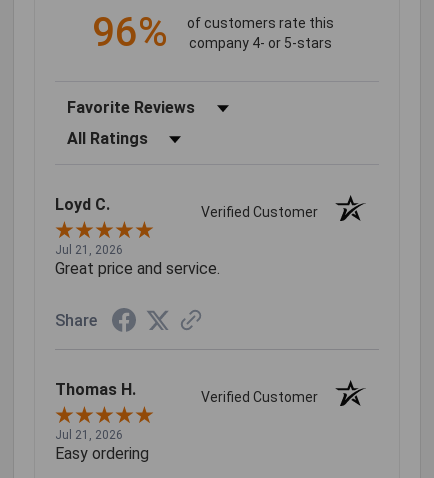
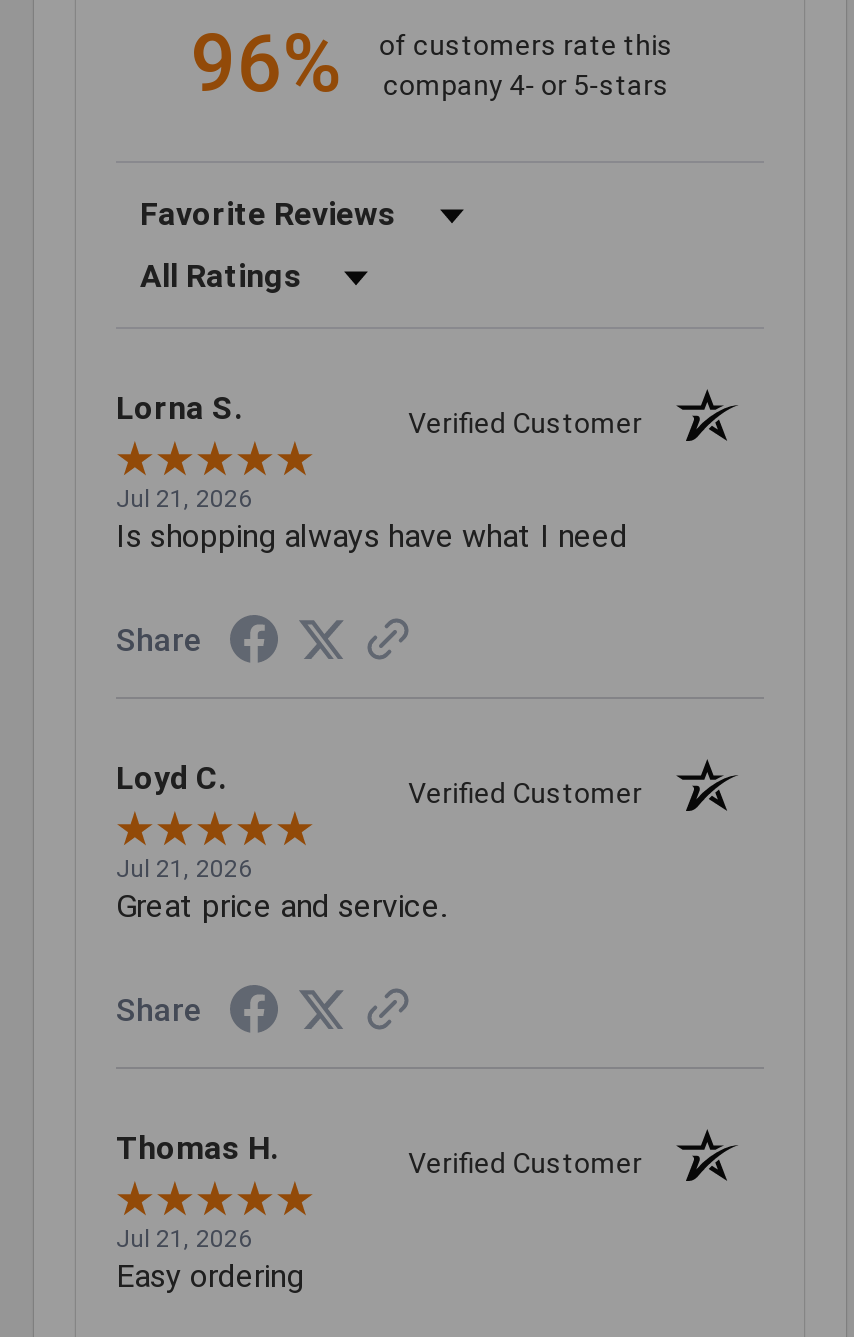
+ Lorna S.
+ Verified Customer
+ Jul 21, 2026
+ Is shopping always have what I need
+ Share
